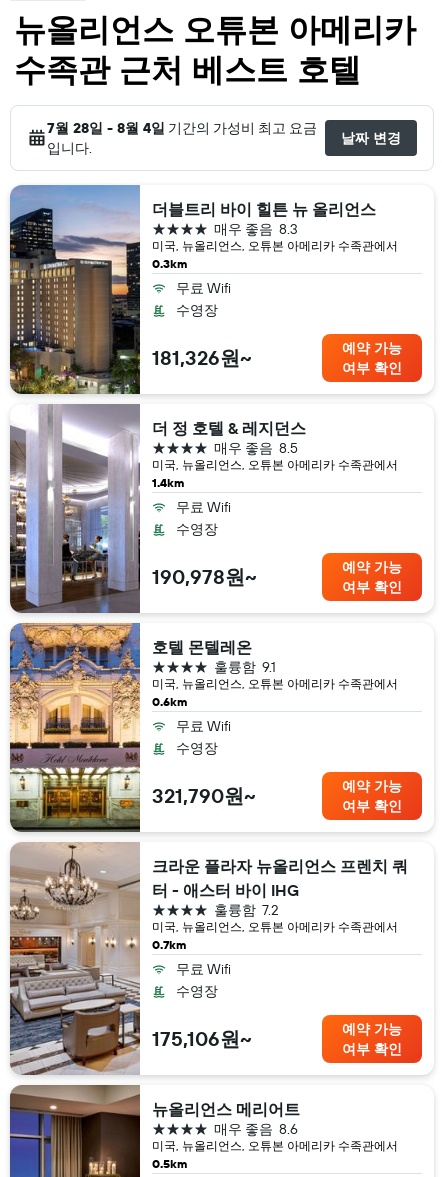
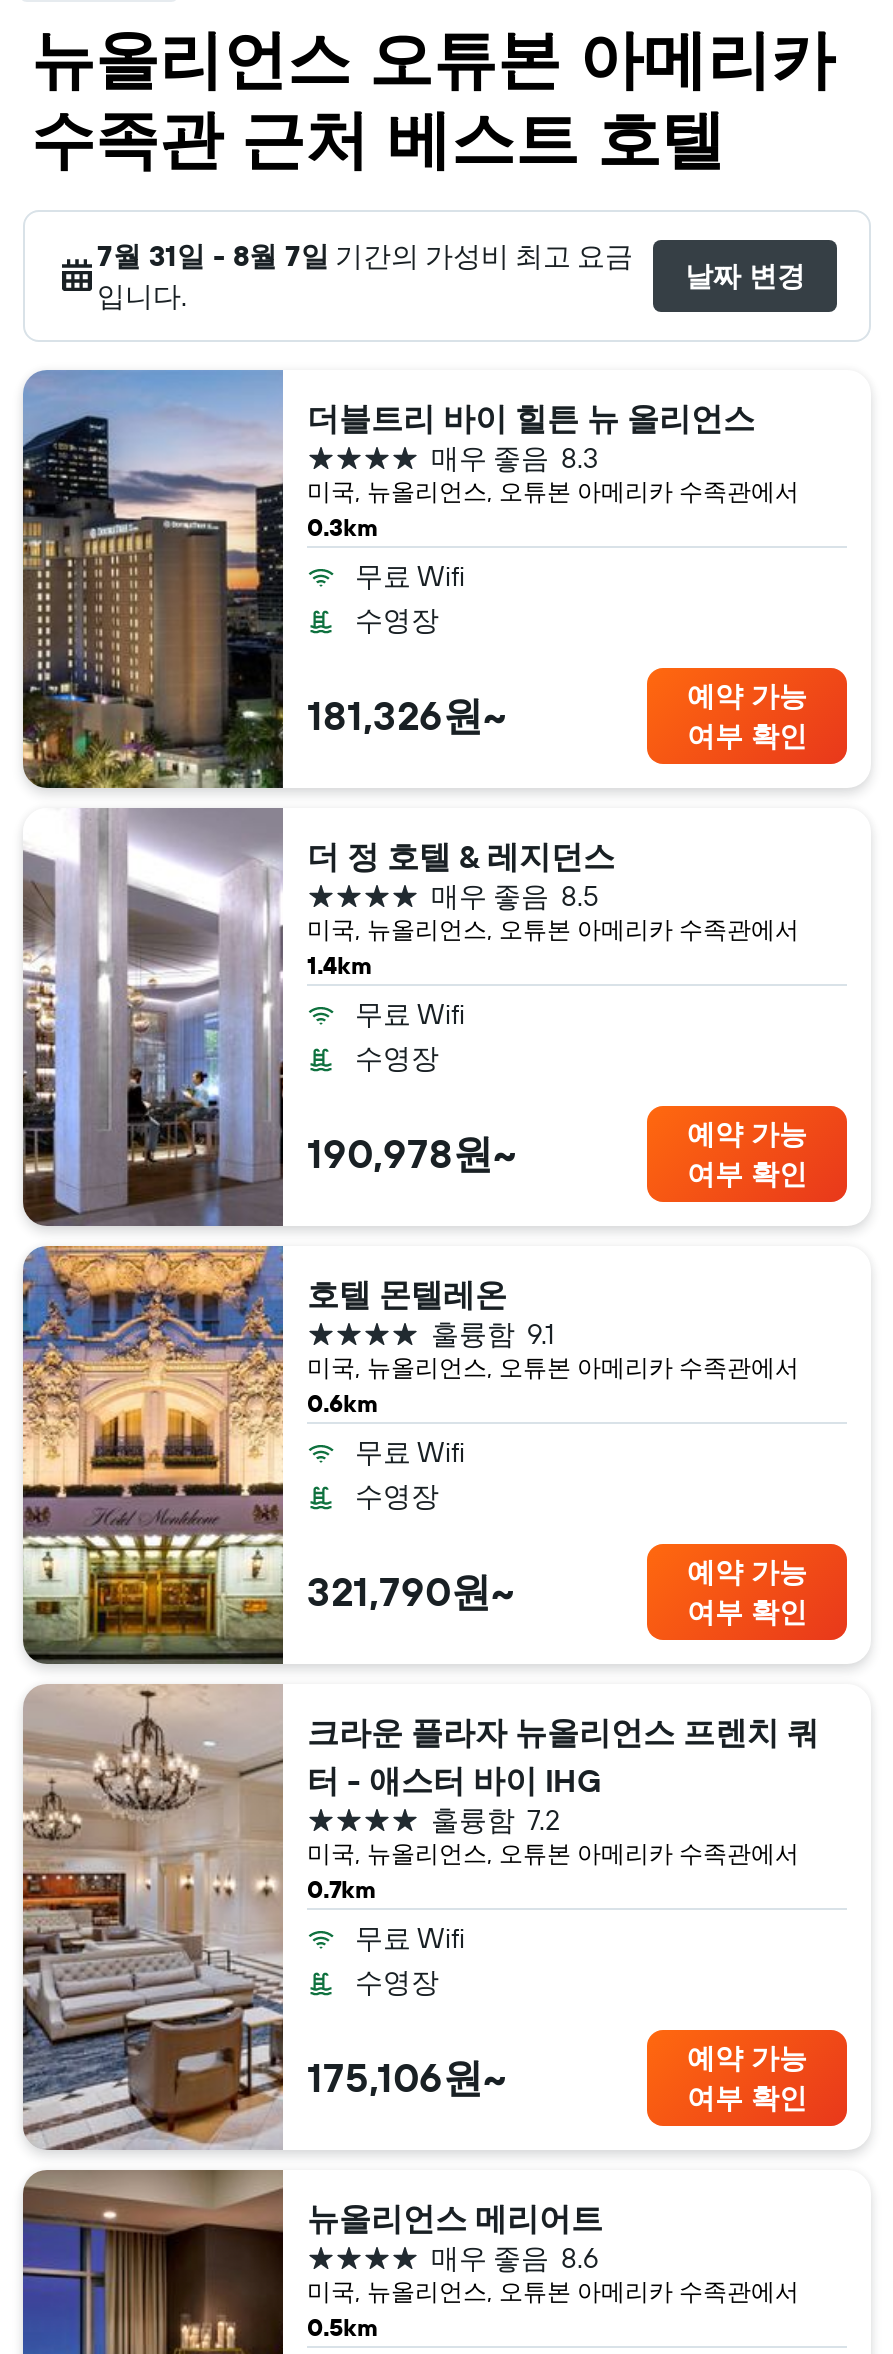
- 7월 28일 - 8월 4일 기간의 가성비 최고 요금
+ 7월 31일 - 8월 7일 기간의 가성비 최고 요금
